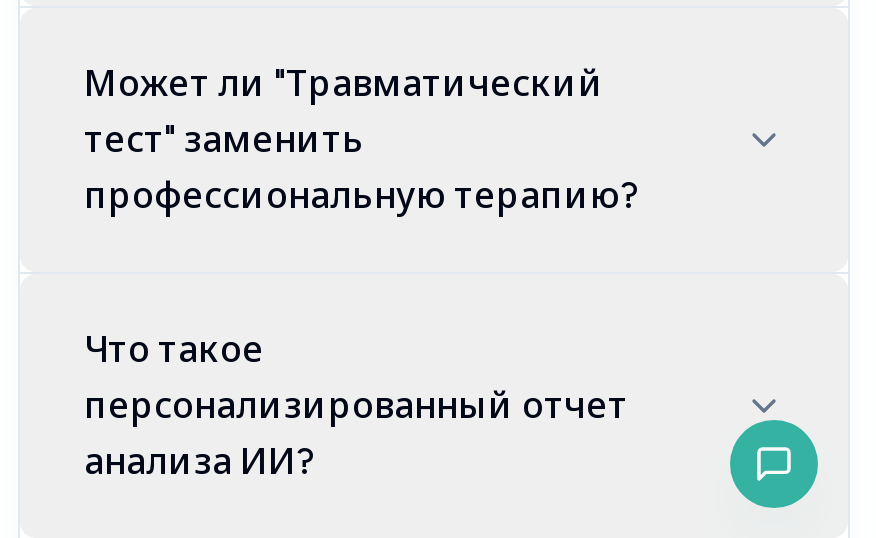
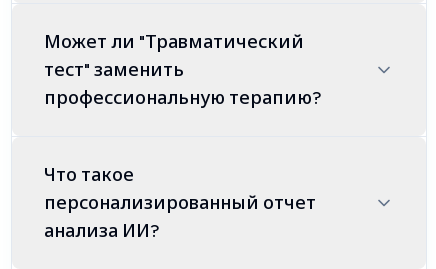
- [image]
